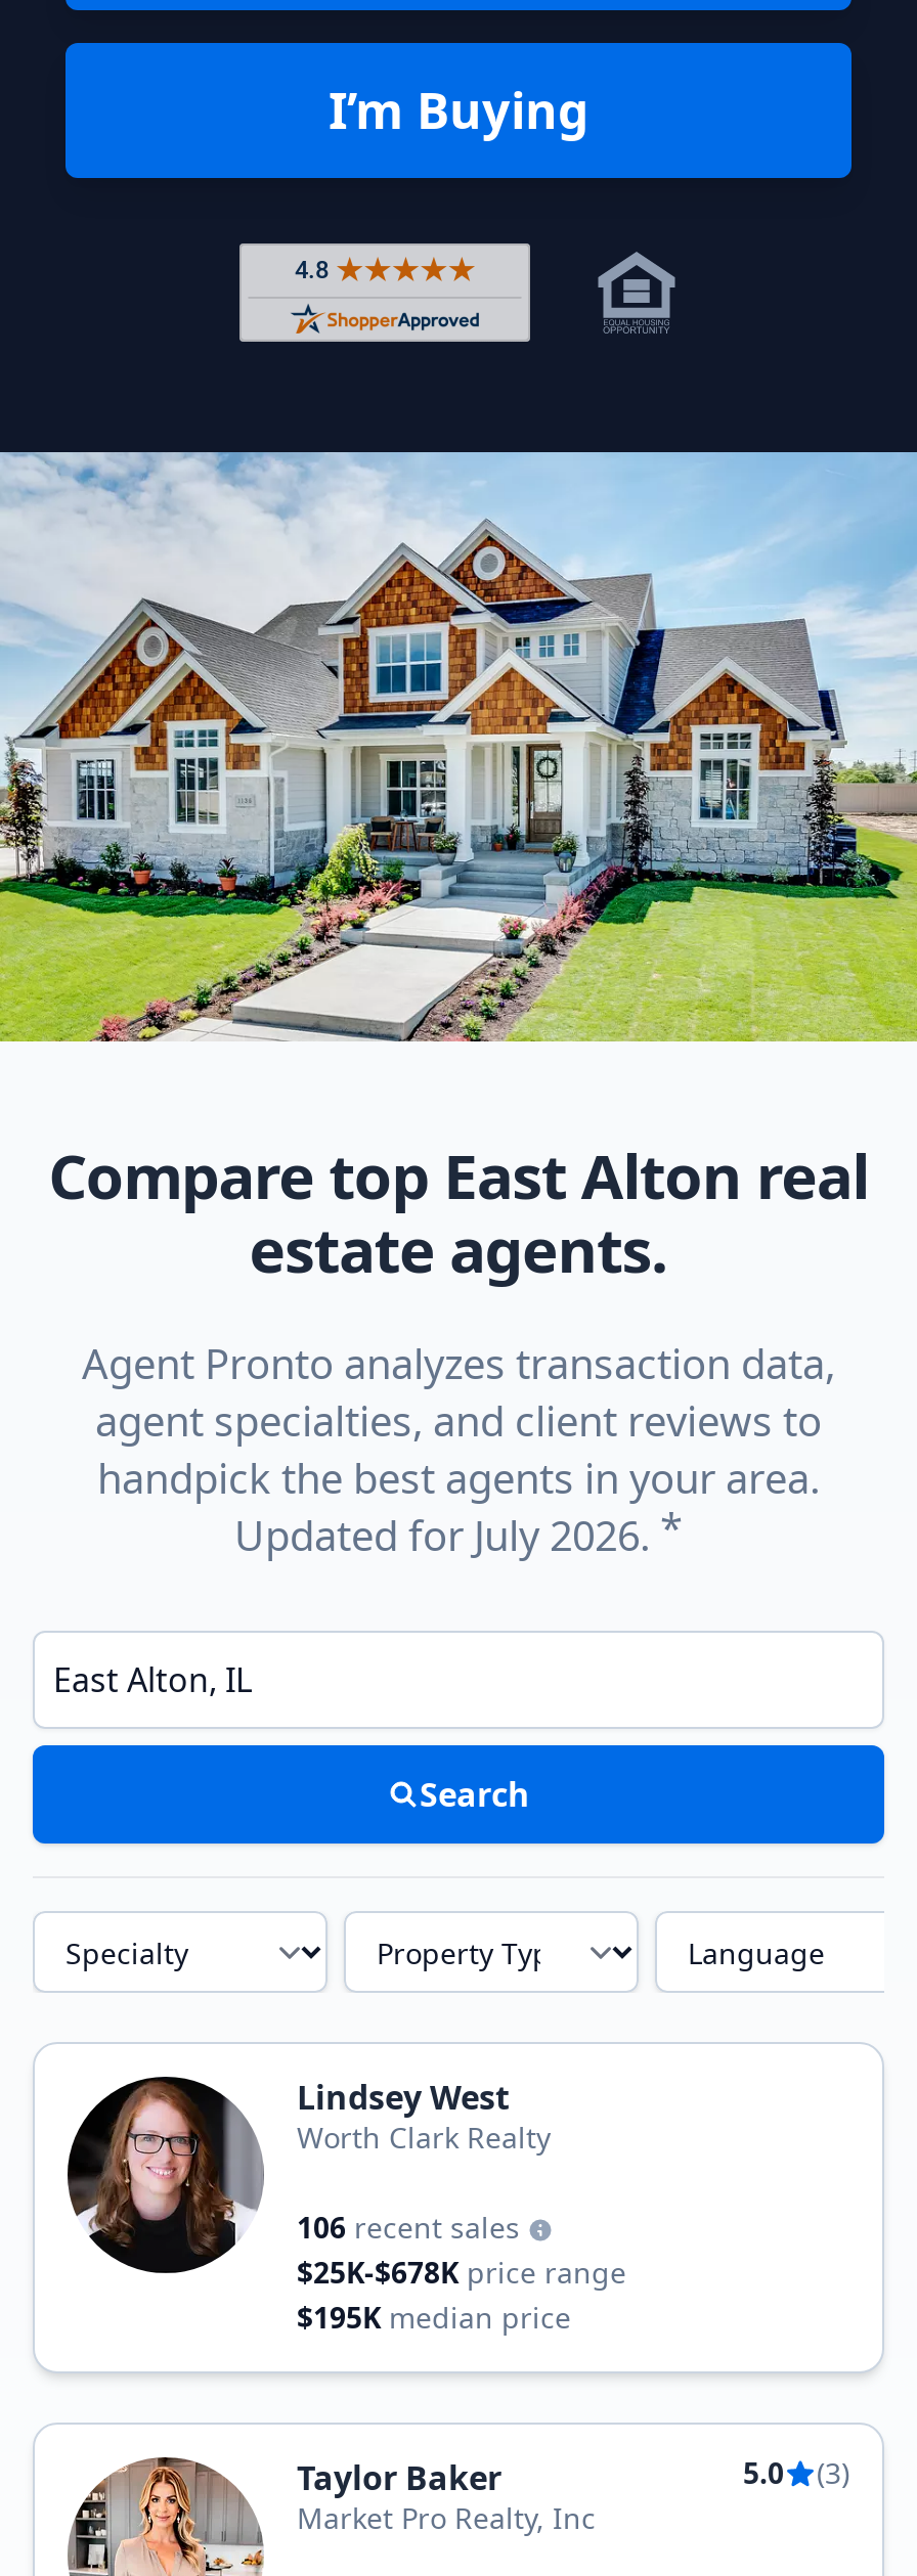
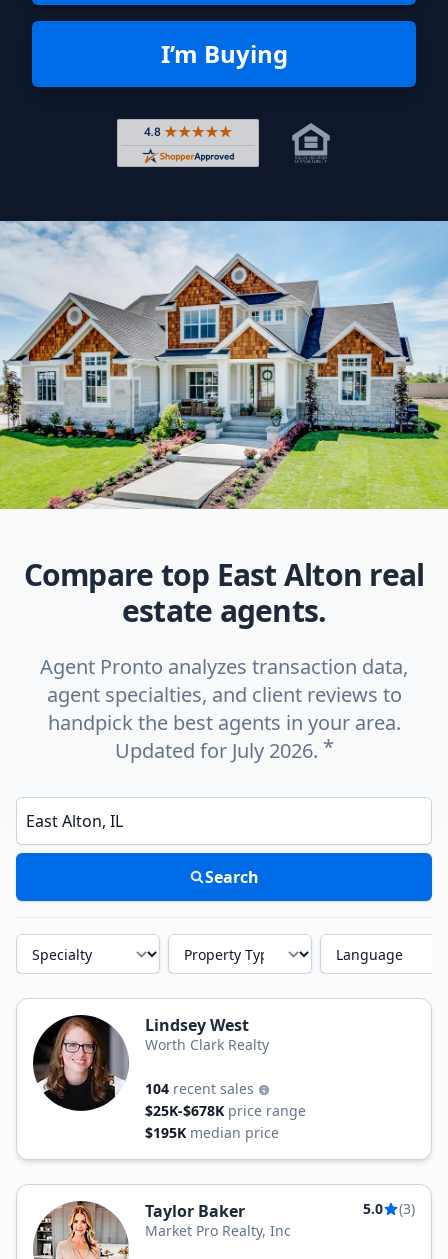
- 106 recent sales
+ 104 recent sales
